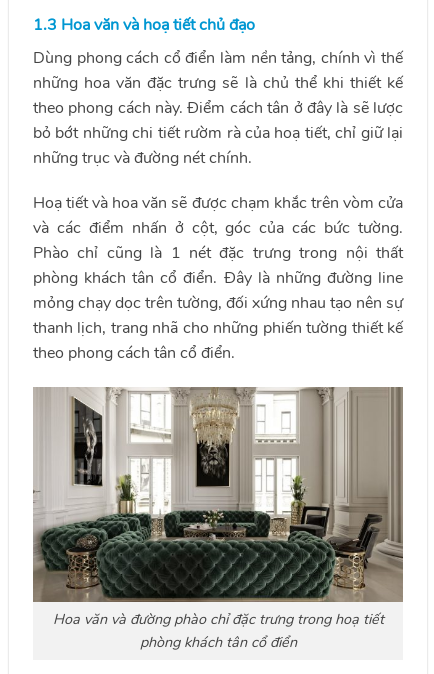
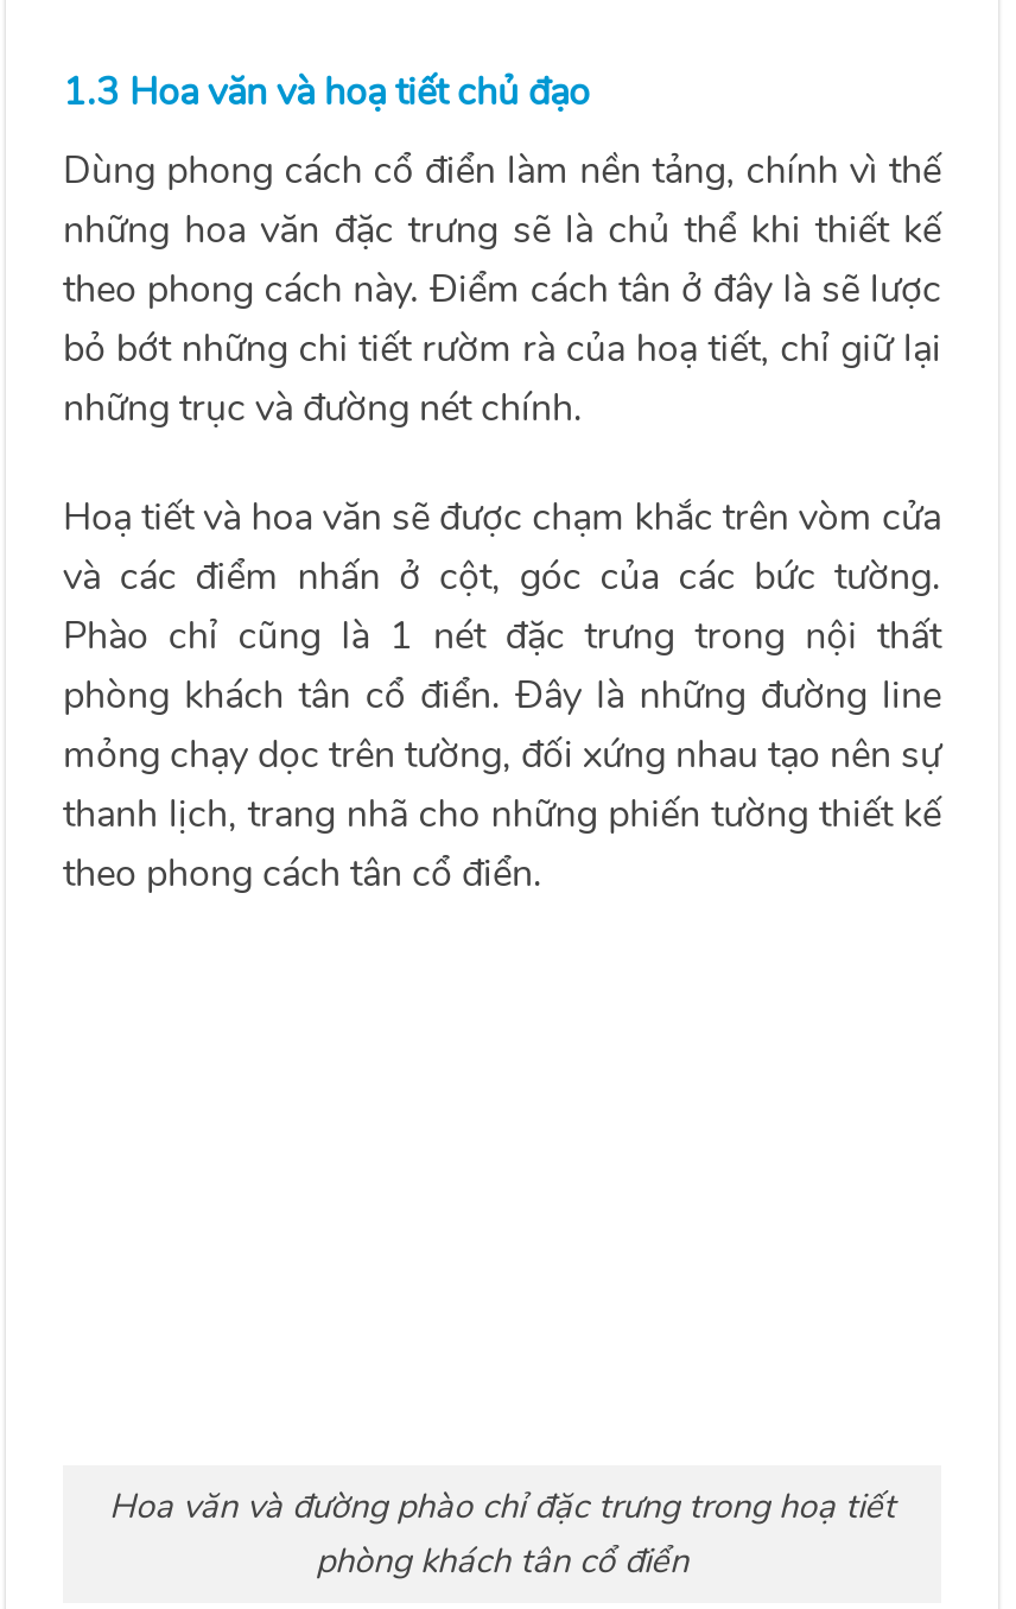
- [image]
